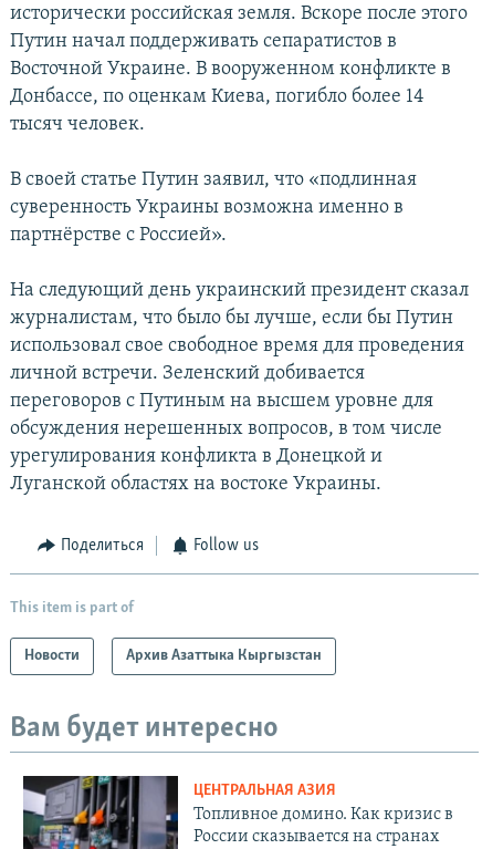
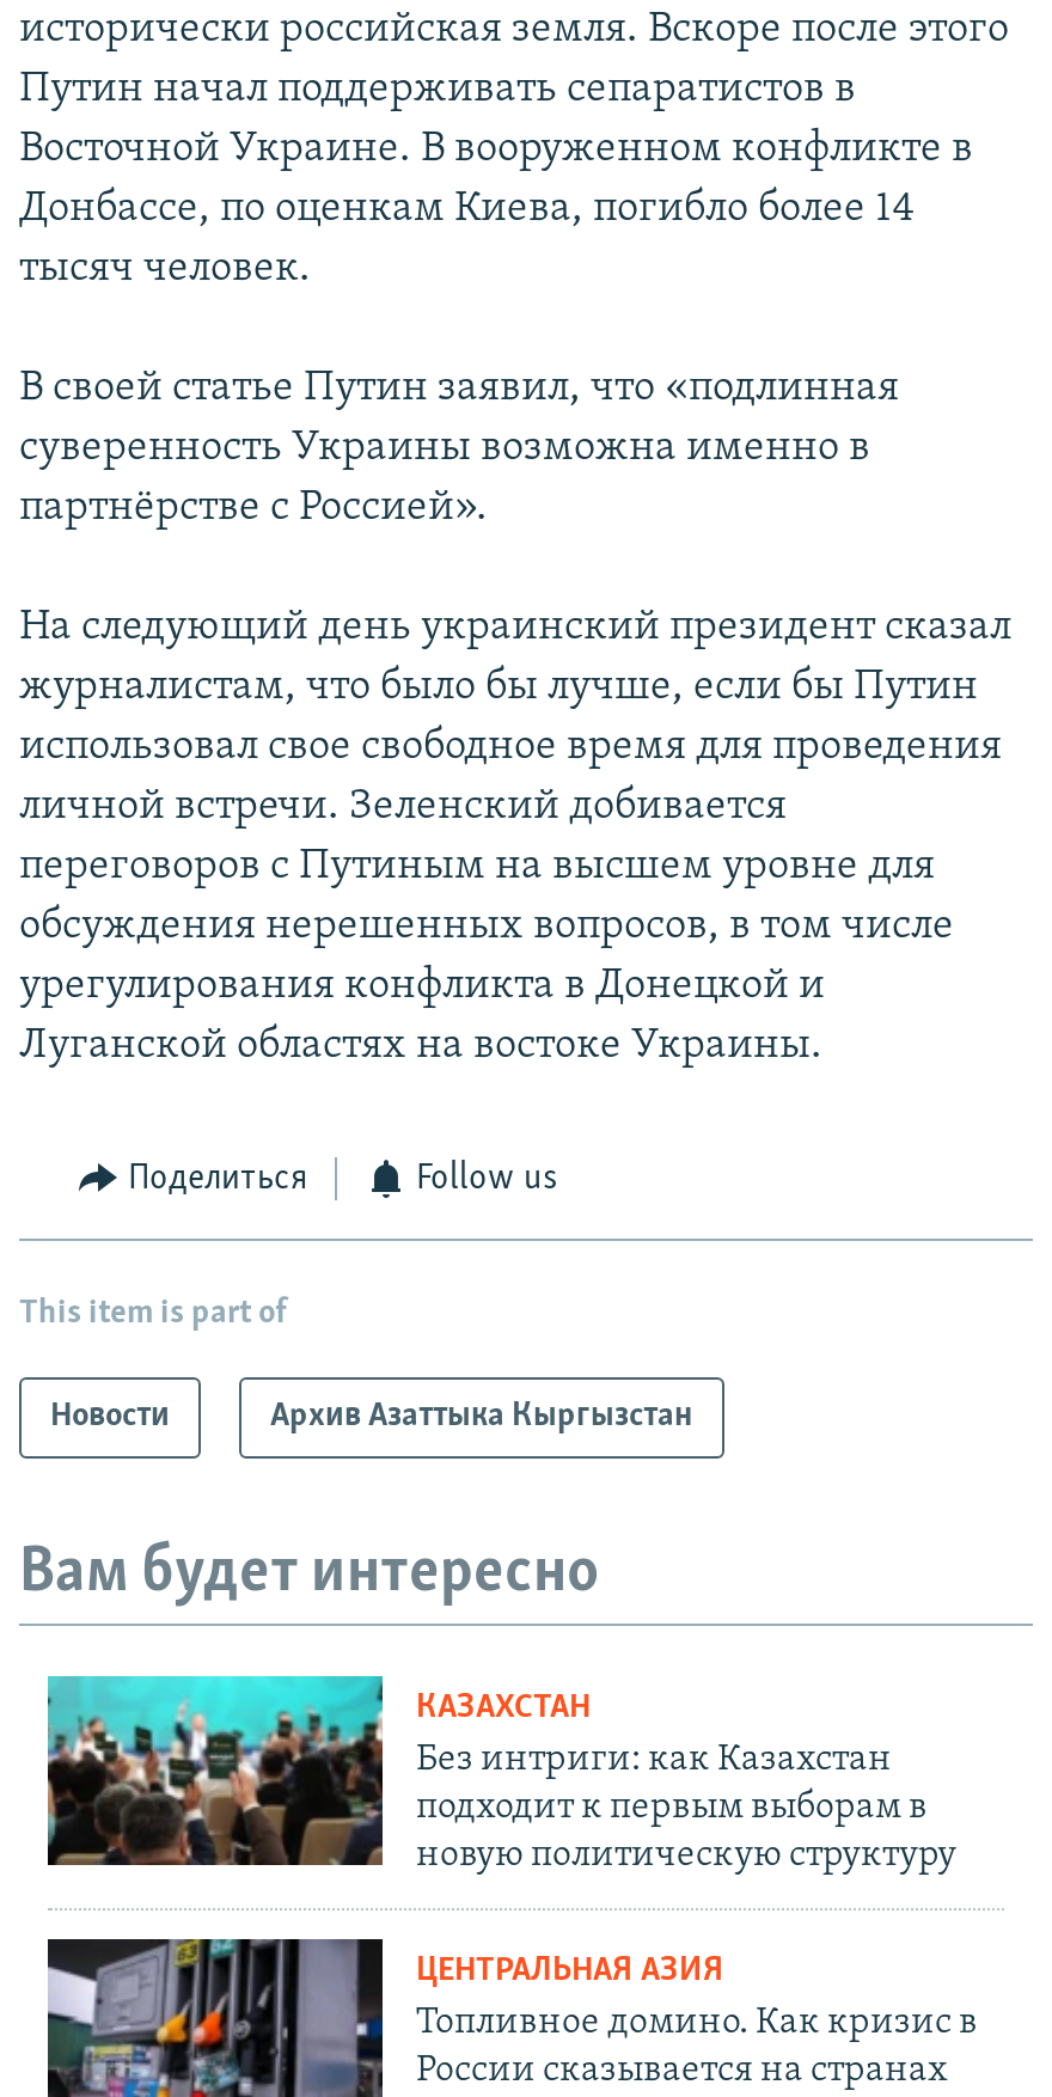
+ [image]
+ КАЗАХСТАН
+ Без интриги: как Казахстан
+ подходит к первым выборам в
+ новую политическую структуру
